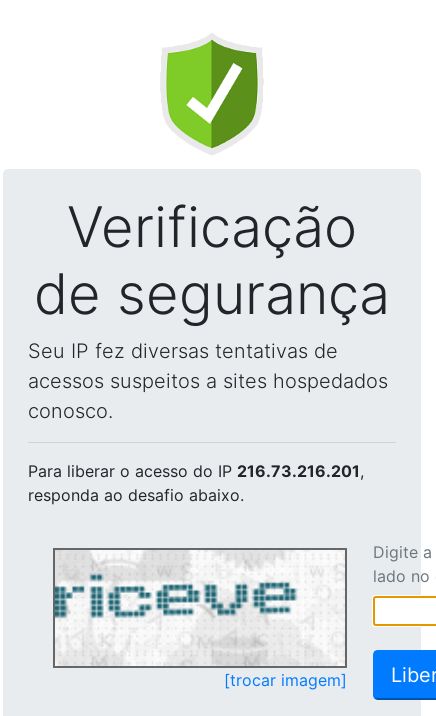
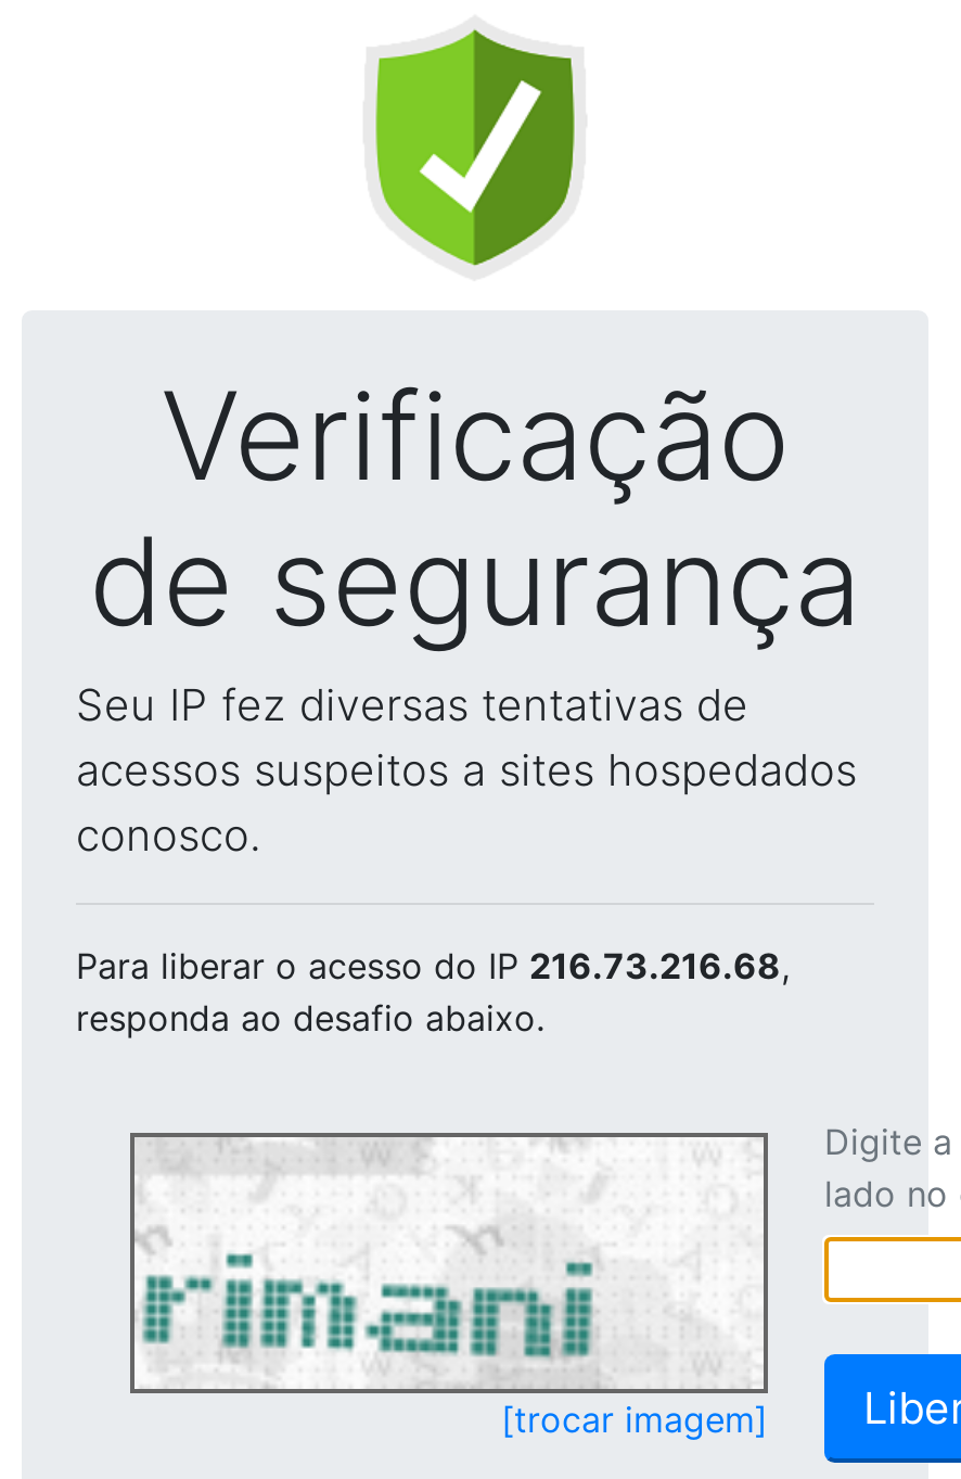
- Para liberar o acesso do IP 216.73.216.201,
+ Para liberar o acesso do IP 216.73.216.68,

- [image]
+ [image]
